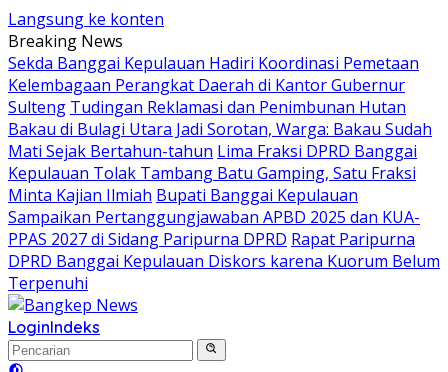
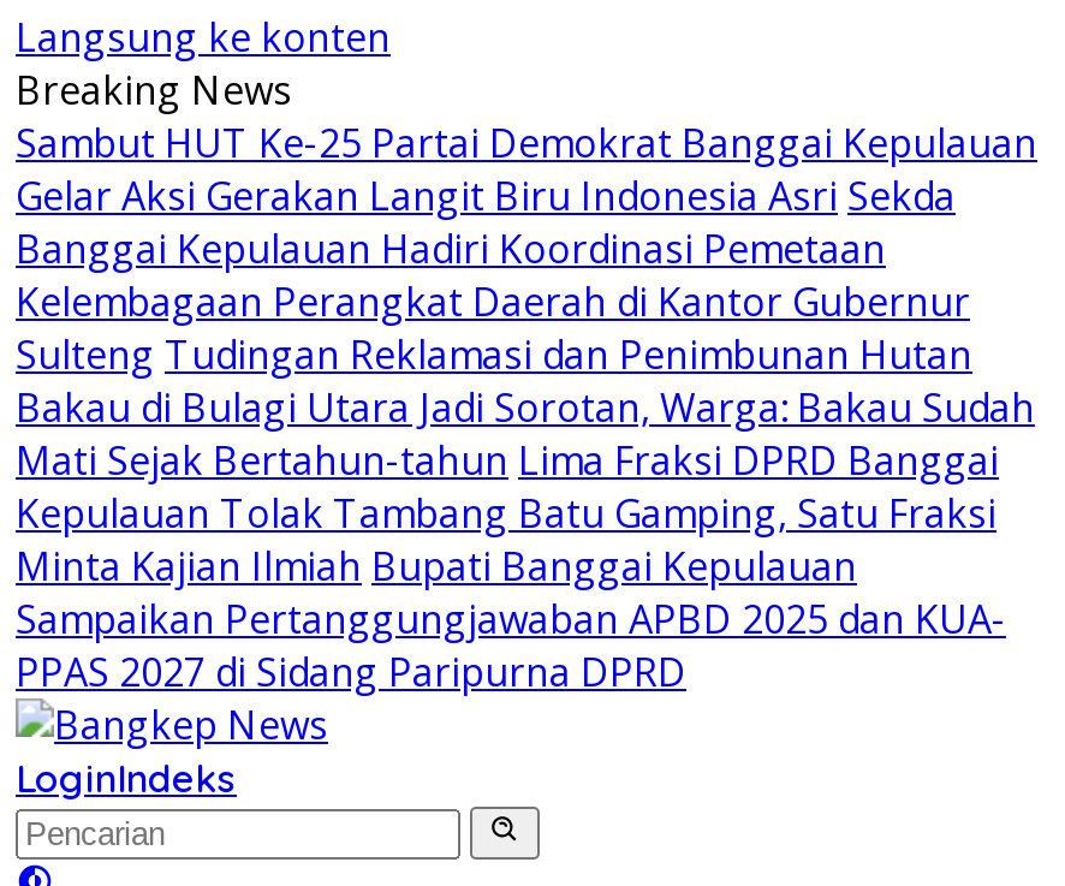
- Sekda Banggai Kepulauan Hadiri Koordinasi Pemetaan
+ Sambut HUT Ke-25 Partai Demokrat Banggai Kepulauan
+ Gelar Aksi Gerakan Langit Biru Indonesia Asri Sekda
+ Banggai Kepulauan Hadiri Koordinasi Pemetaan

moved down: Kelembagaan Perangkat Daerah di Kantor Gubernur | Sulteng Tudingan Reklamasi dan Penimbunan Hutan | Bakau di Bulagi Utara Jadi Sorotan, Warga: Bakau Sudah | Mati Sejak Bertahun-tahun Lima Fraksi DPRD Banggai | Kepulauan Tolak Tambang Batu Gamping, Satu Fraksi | Minta Kajian Ilmiah Bupati Banggai Kepulauan | Sampaikan Pertanggungjawaban APBD 2025 dan KUA-

- PPAS 2027 di Sidang Paripurna DPRD Rapat Paripurna
- DPRD Banggai Kepulauan Diskors karena Kuorum Belum
- Terpenuhi
+ PPAS 2027 di Sidang Paripurna DPRD
